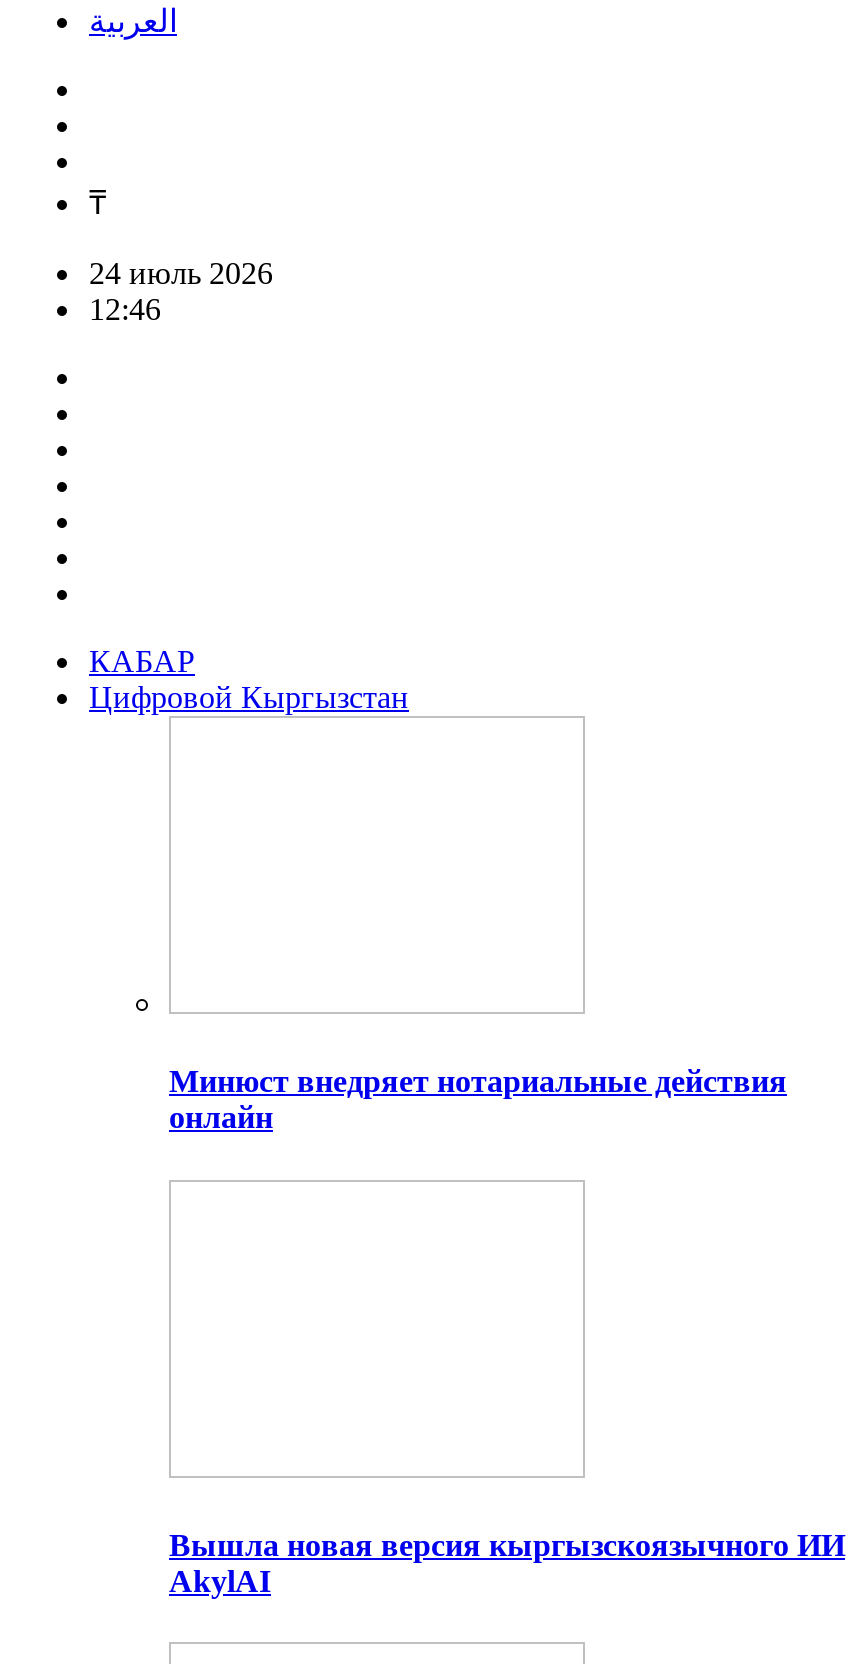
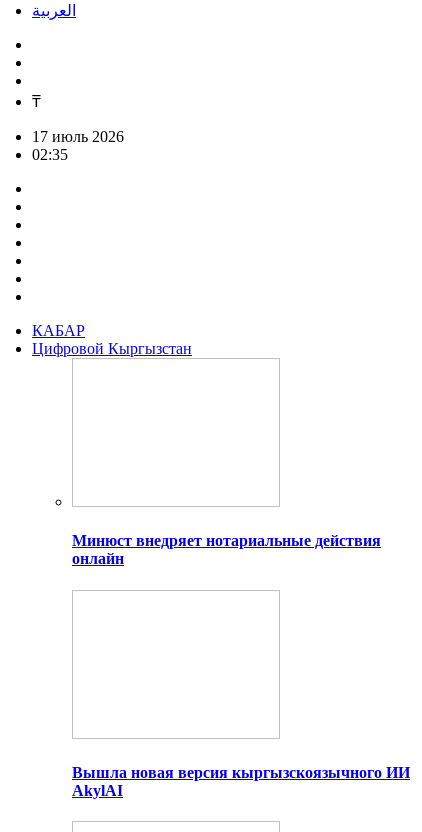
- 24 июль 2026
+ 17 июль 2026

- 12:46
+ 02:35
